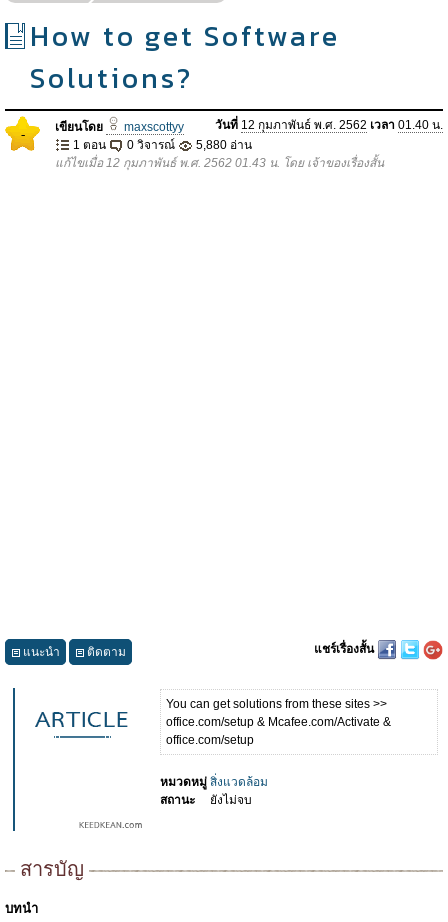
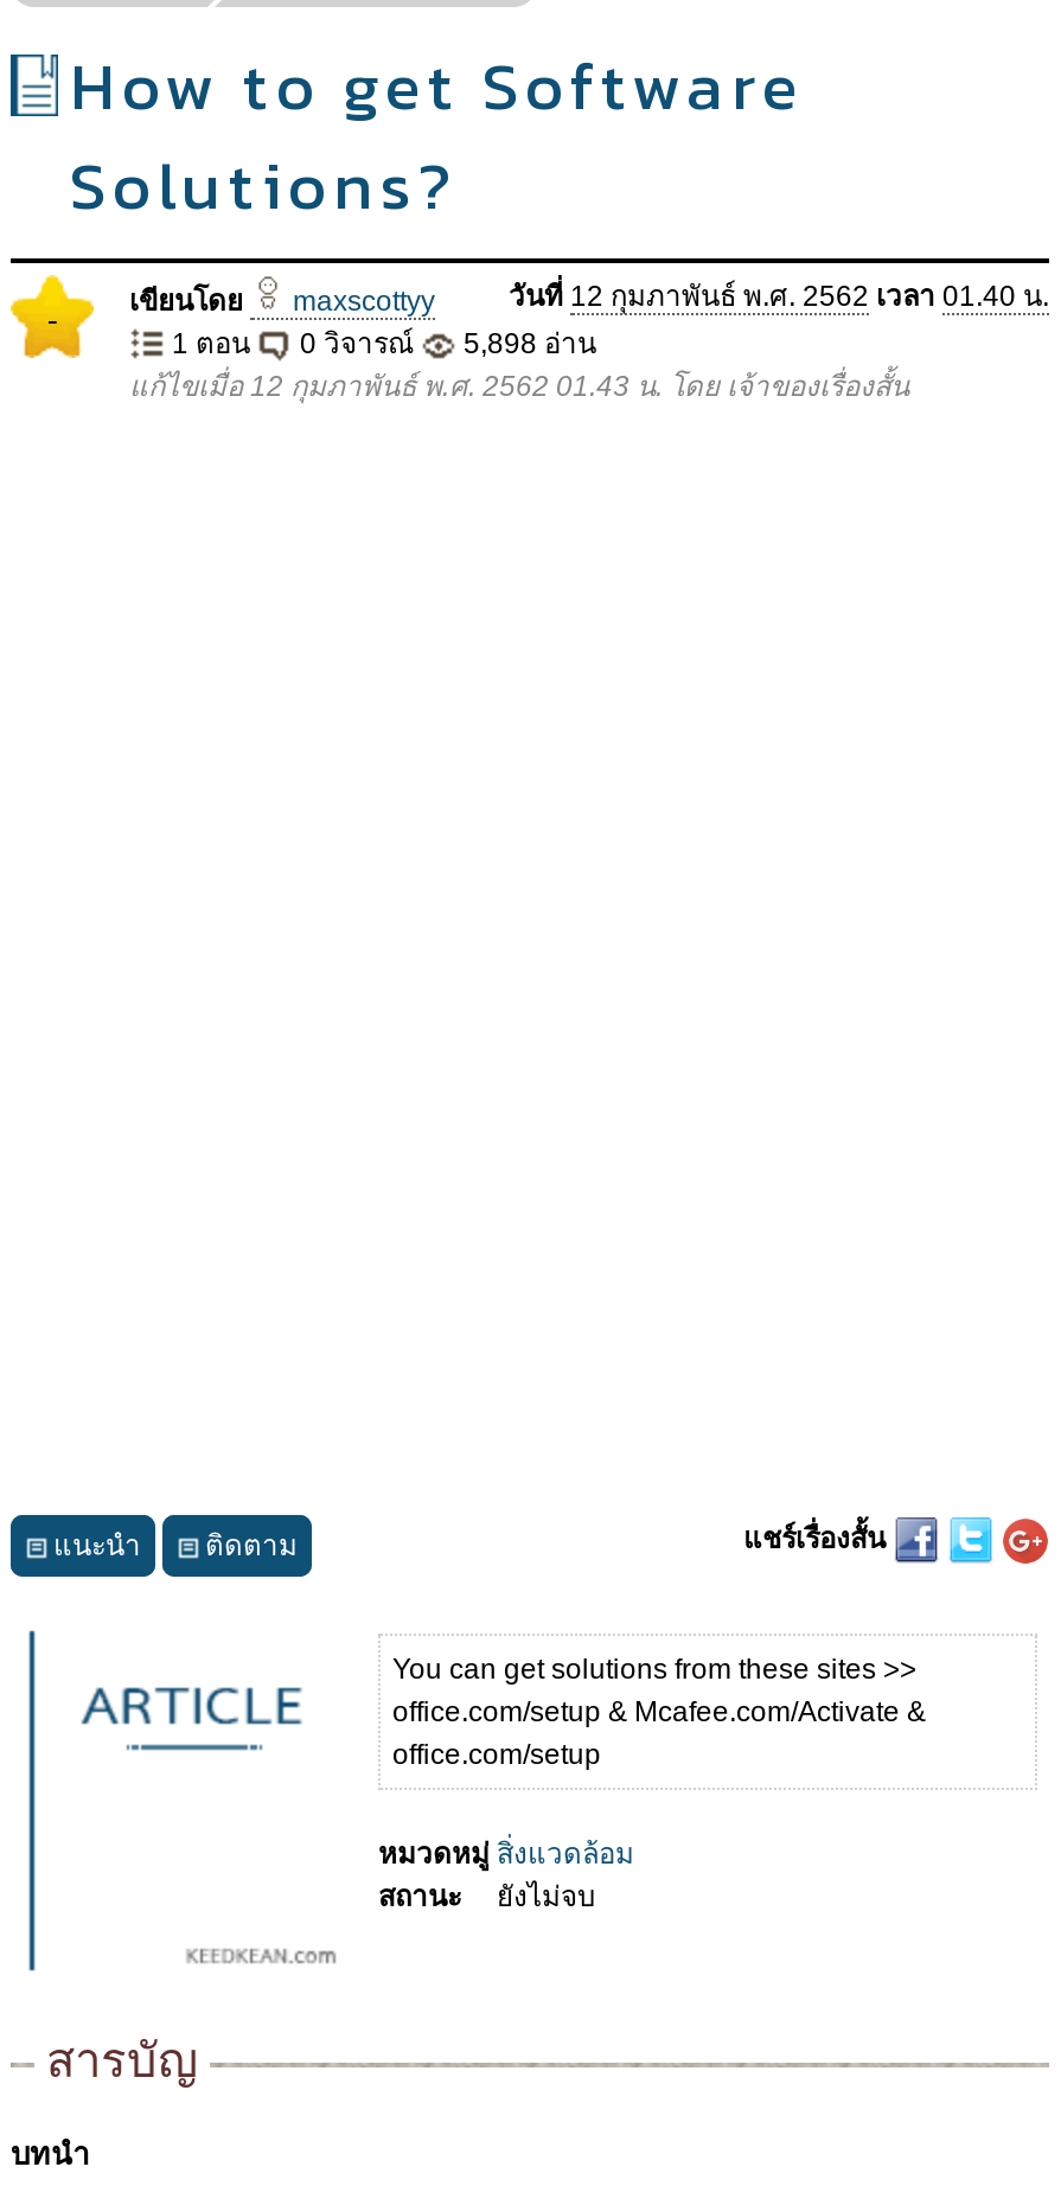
- 1 ตอน 0 วิจารณ์ 5,880 อ่าน
+ 1 ตอน 0 วิจารณ์ 5,898 อ่าน
